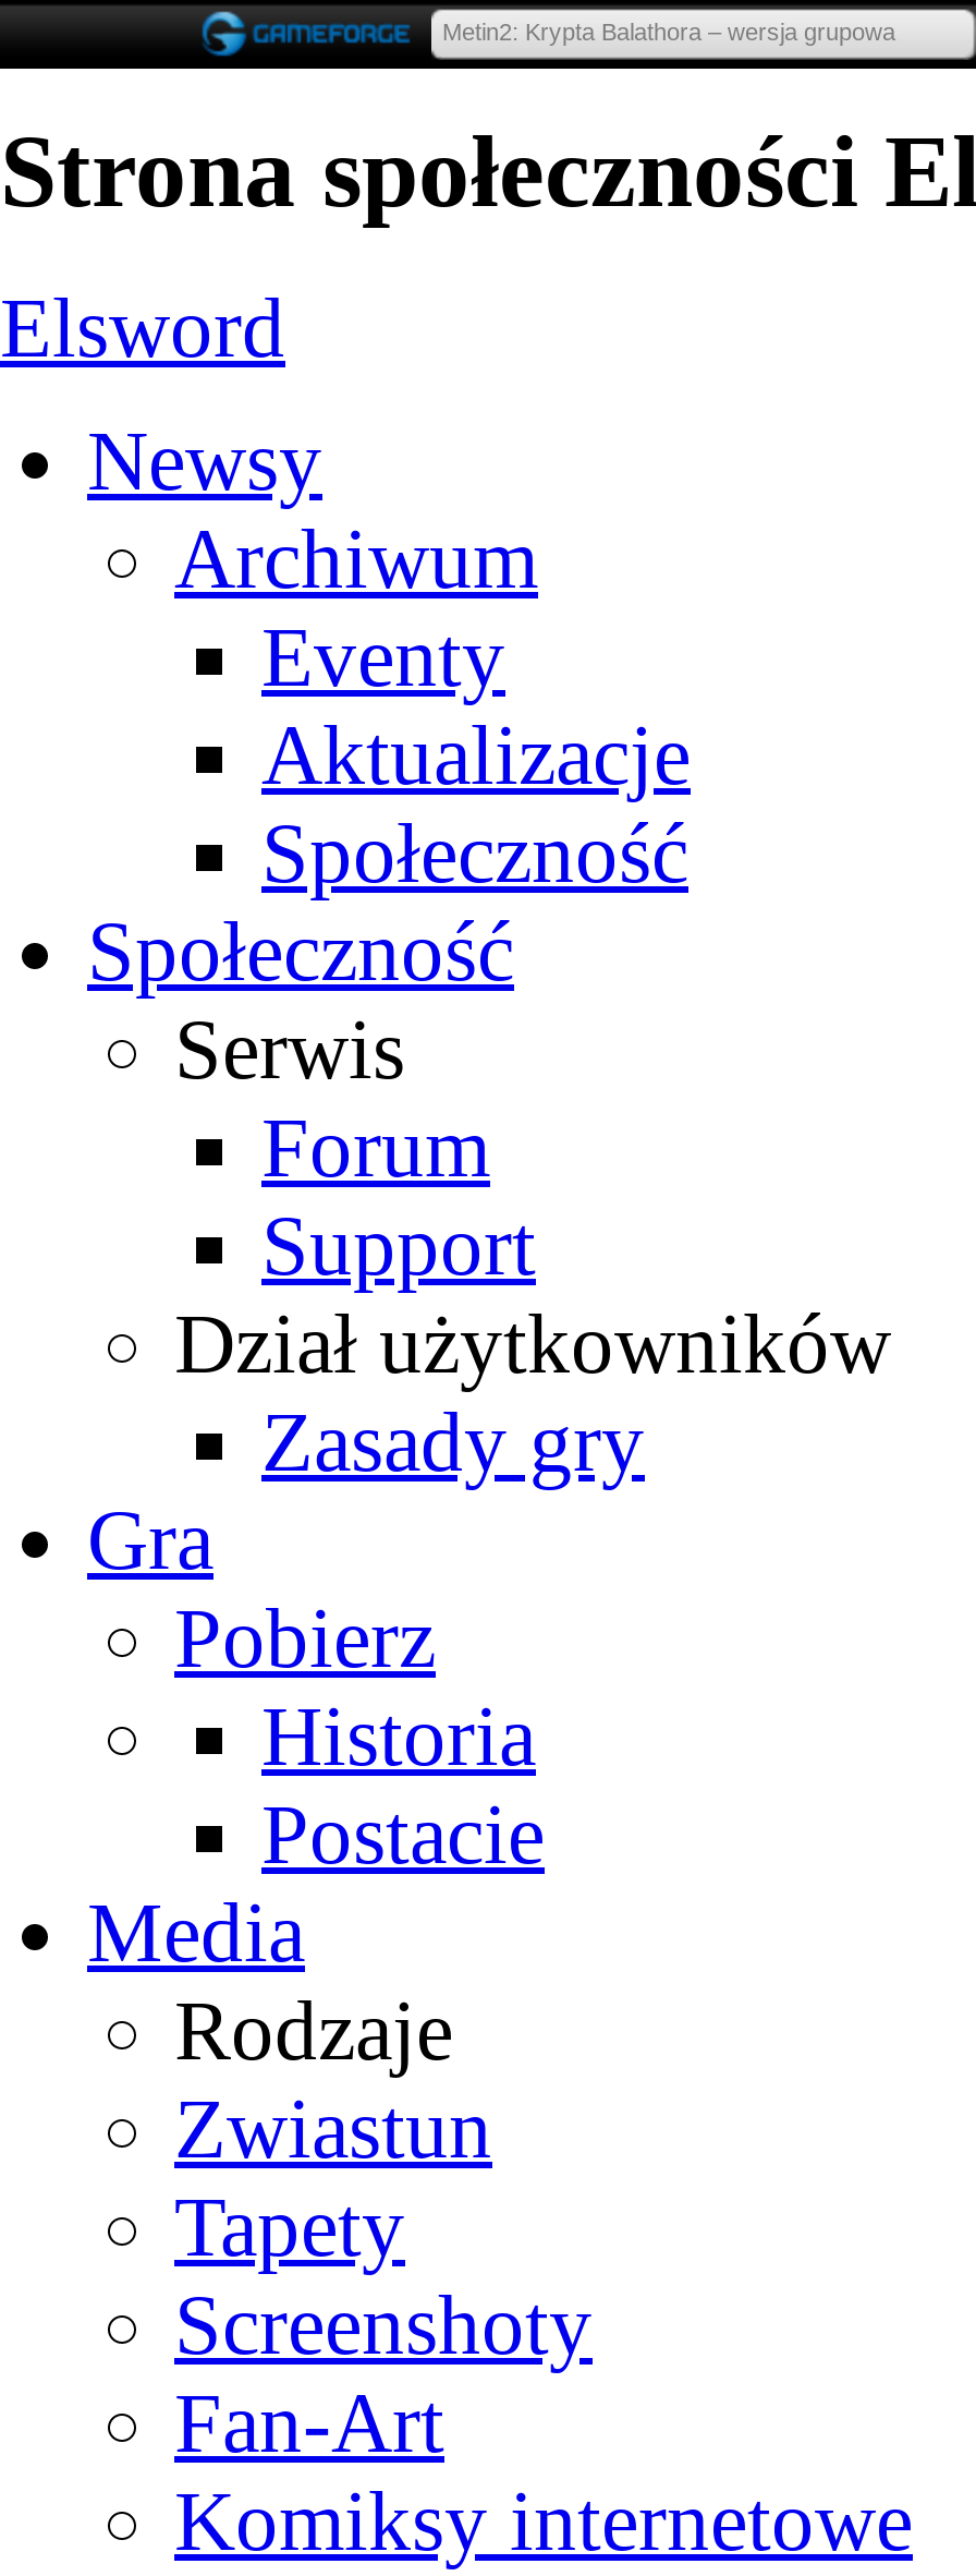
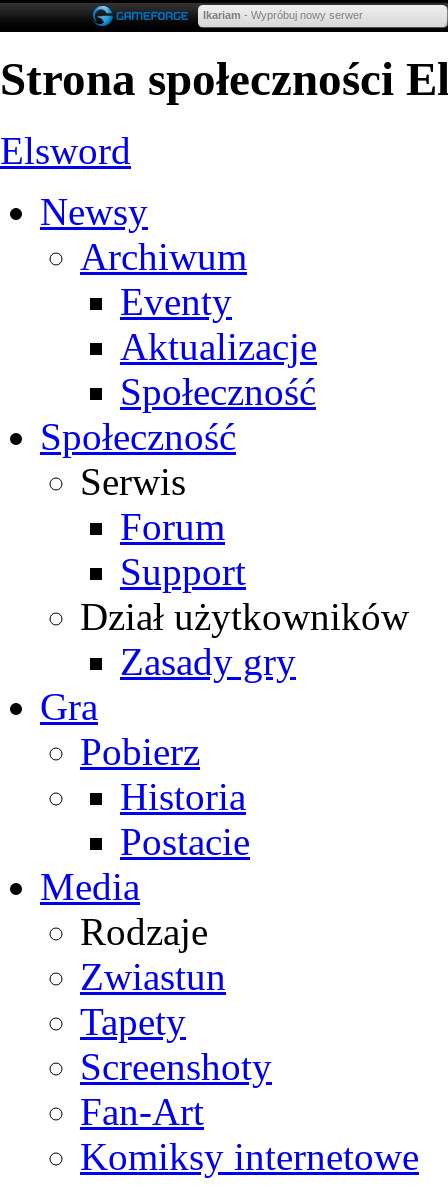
- Metin2: Krypta Balathora – wersja grupowa
+ Ikariam - Wypróbuj nowy serwer
